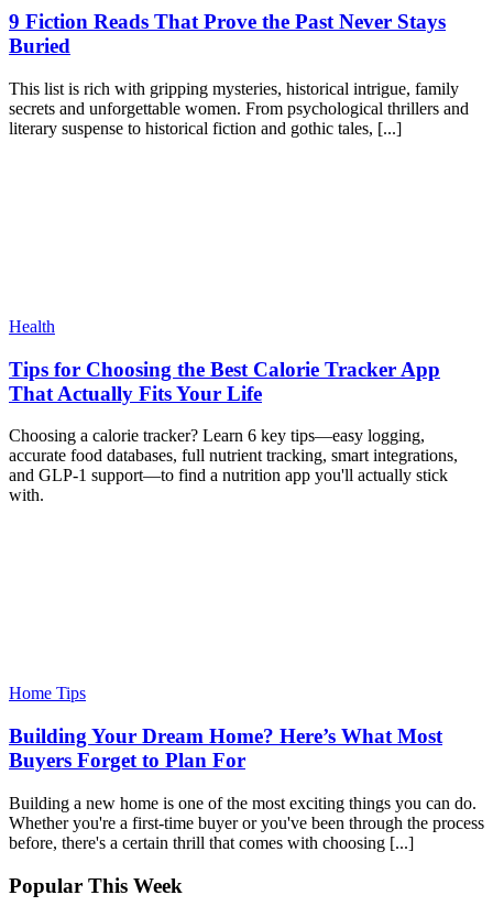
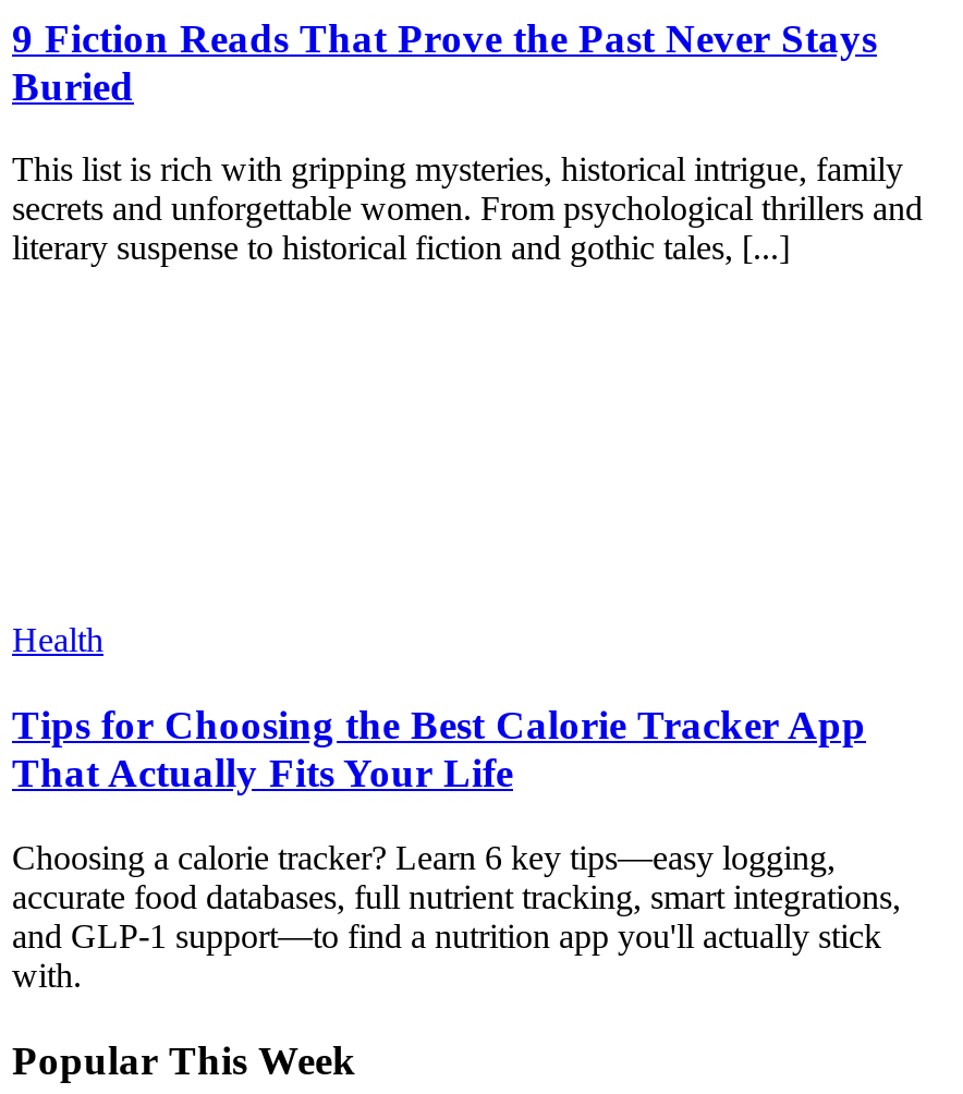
- Home Tips
- Building Your Dream Home? Here’s What Most
- Buyers Forget to Plan For
- Building a new home is one of the most exciting things you can do.
- Whether you're a first-time buyer or you've been through the process
- before, there's a certain thrill that comes with choosing [...]
